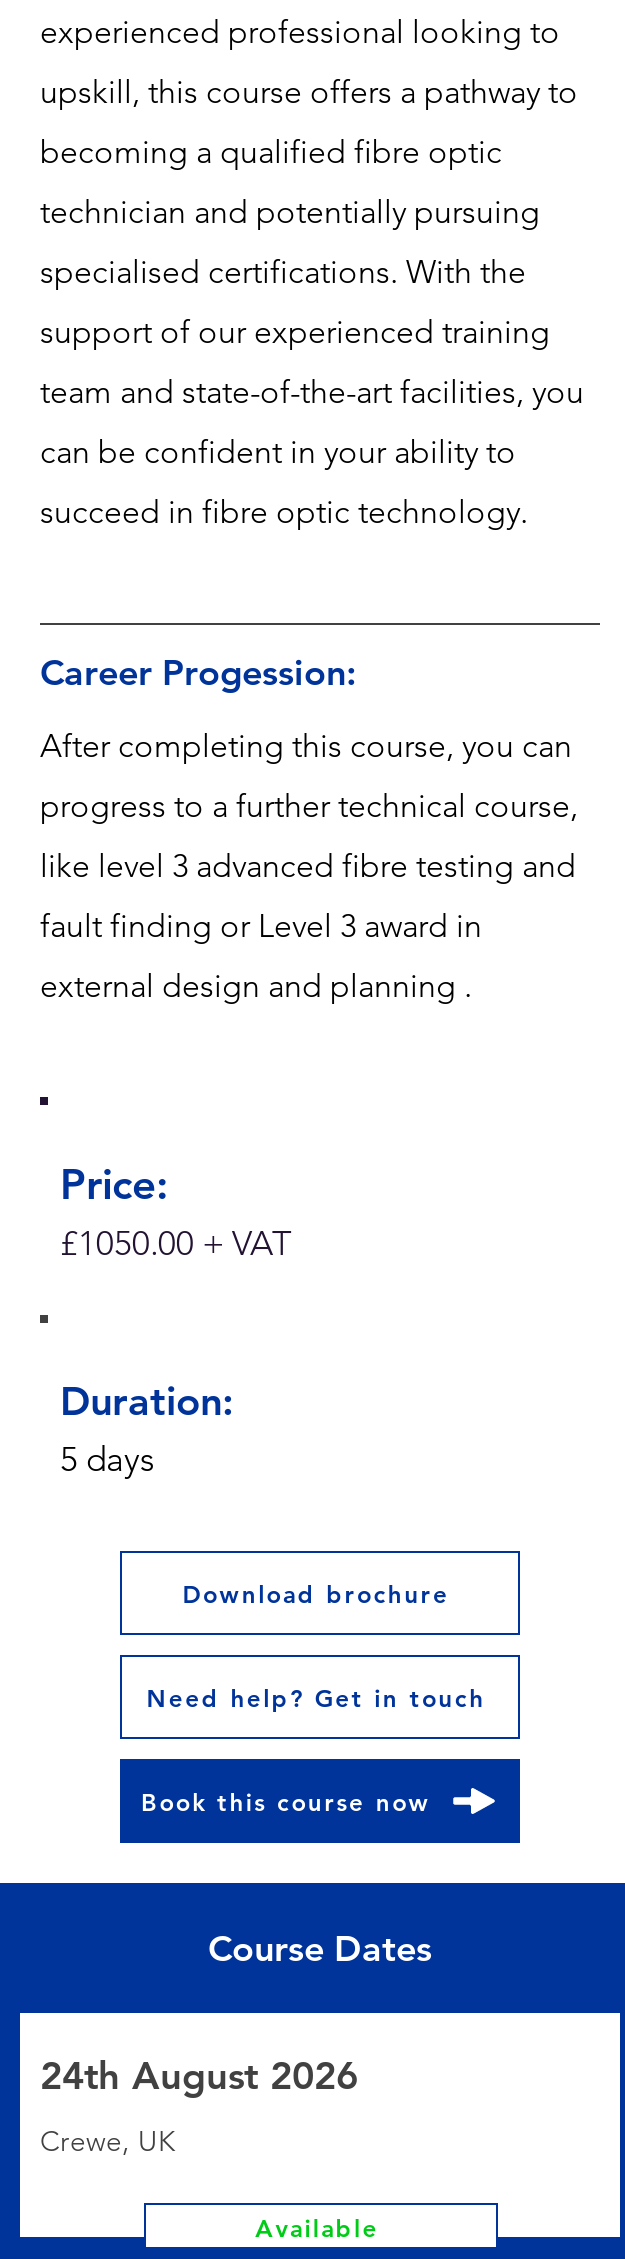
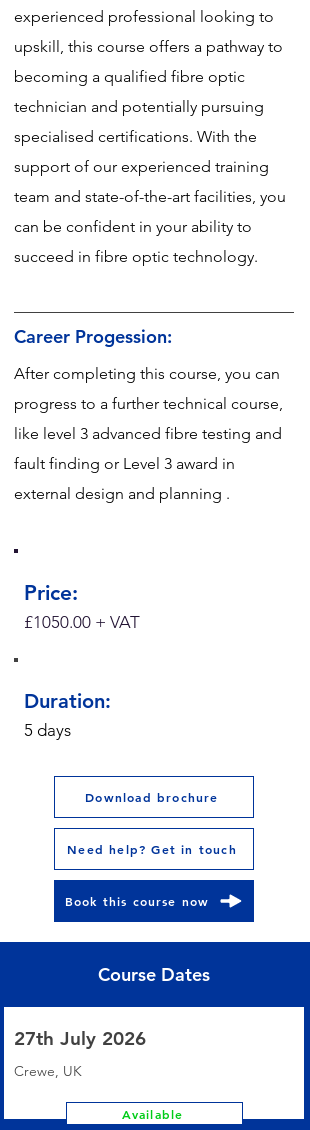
- 24th August 2026
+ 27th July 2026
